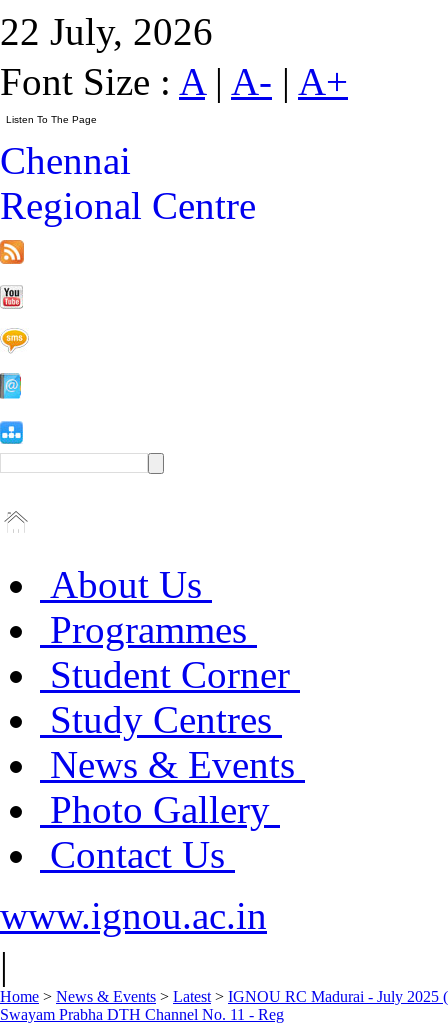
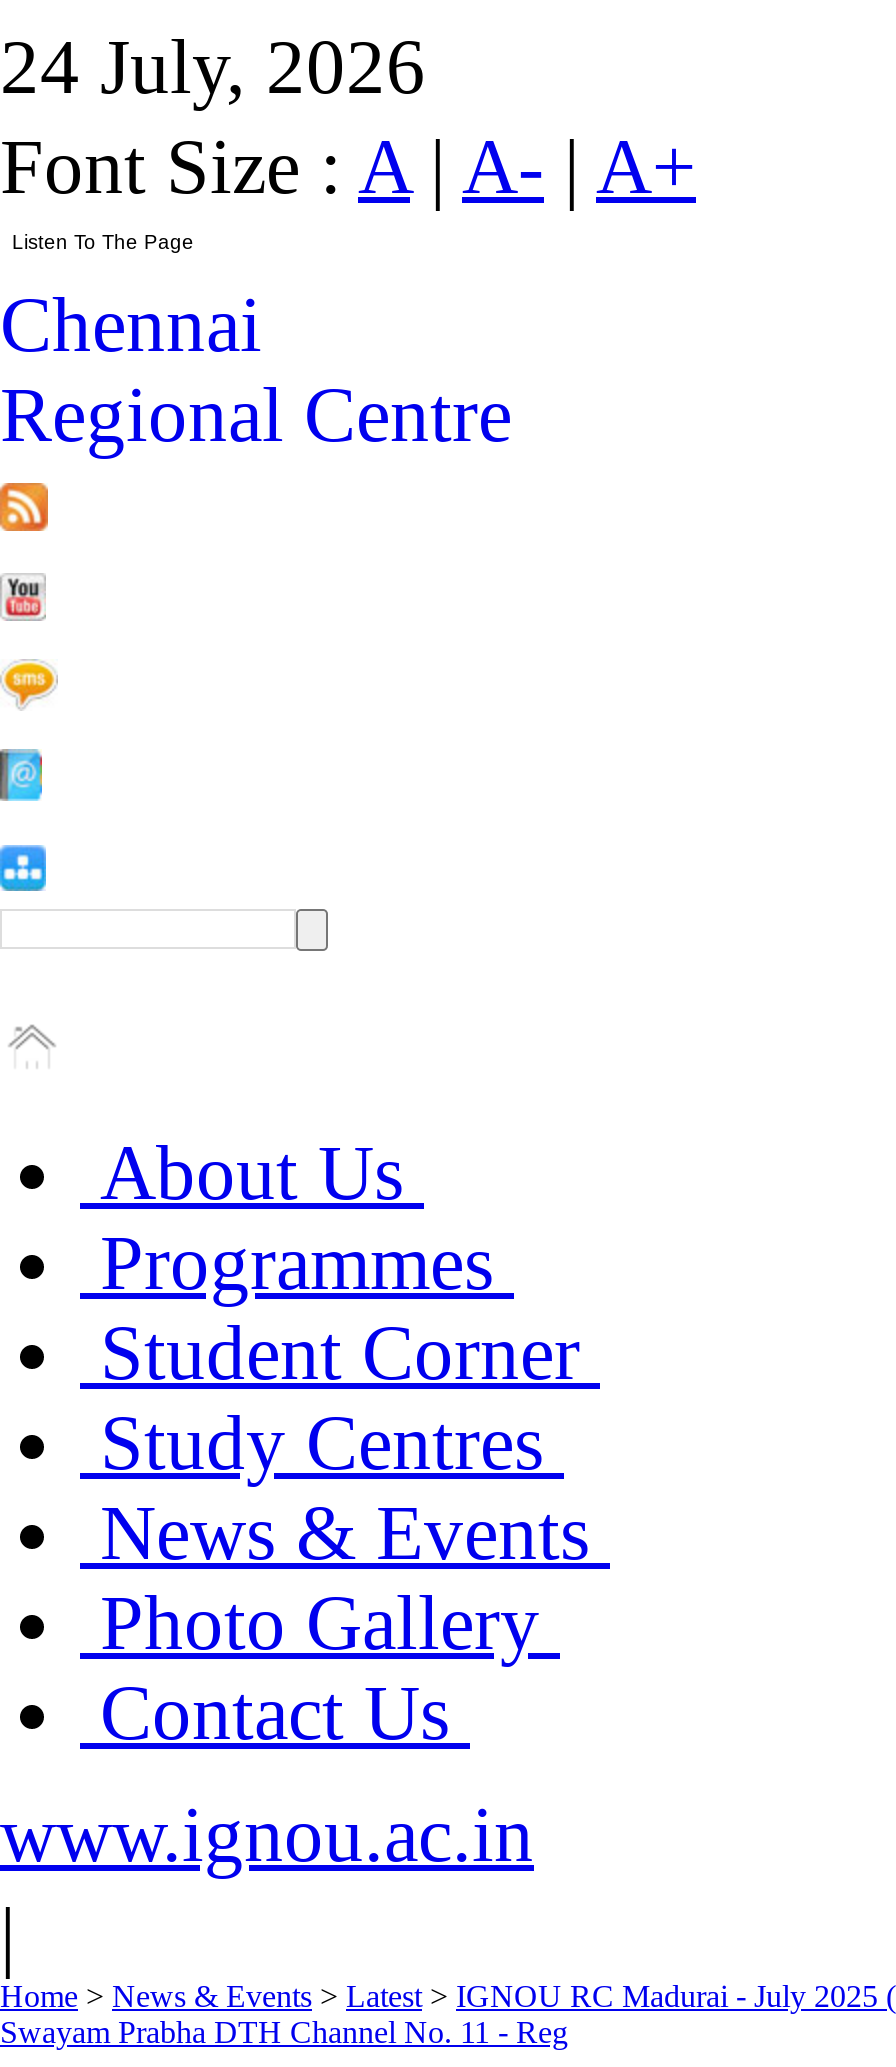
- 22 July, 2026
+ 24 July, 2026
